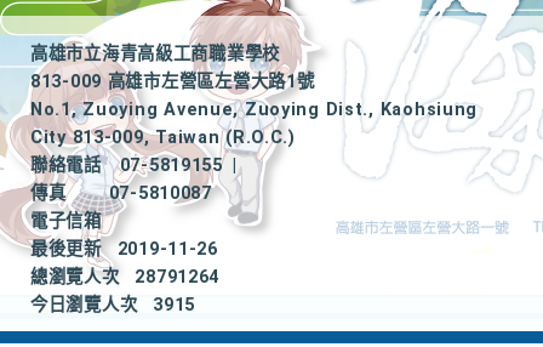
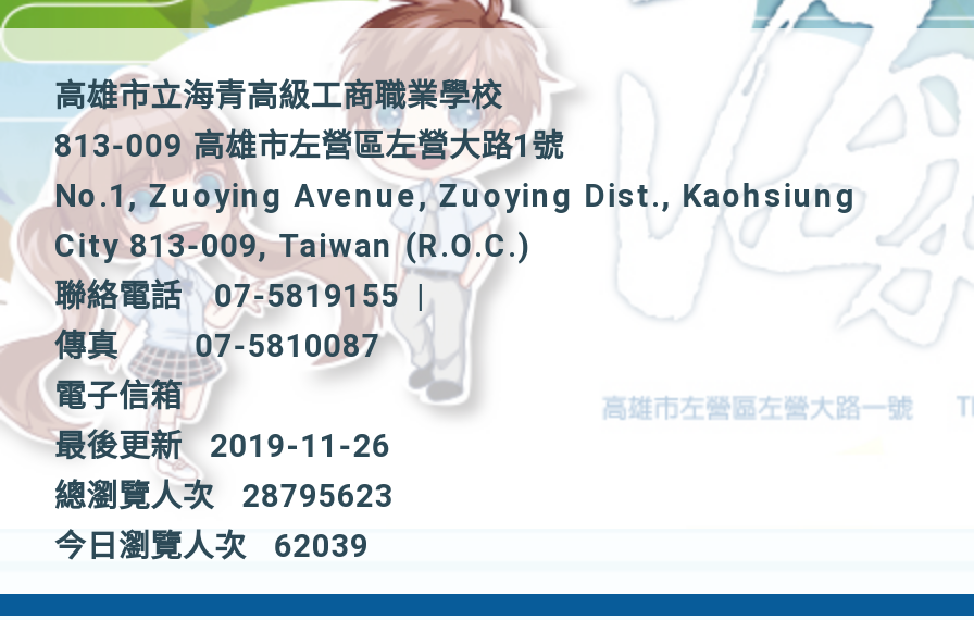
- 總瀏覽人次 28791264
+ 總瀏覽人次 28795623

- 今日瀏覽人次 3915
+ 今日瀏覽人次 62039
